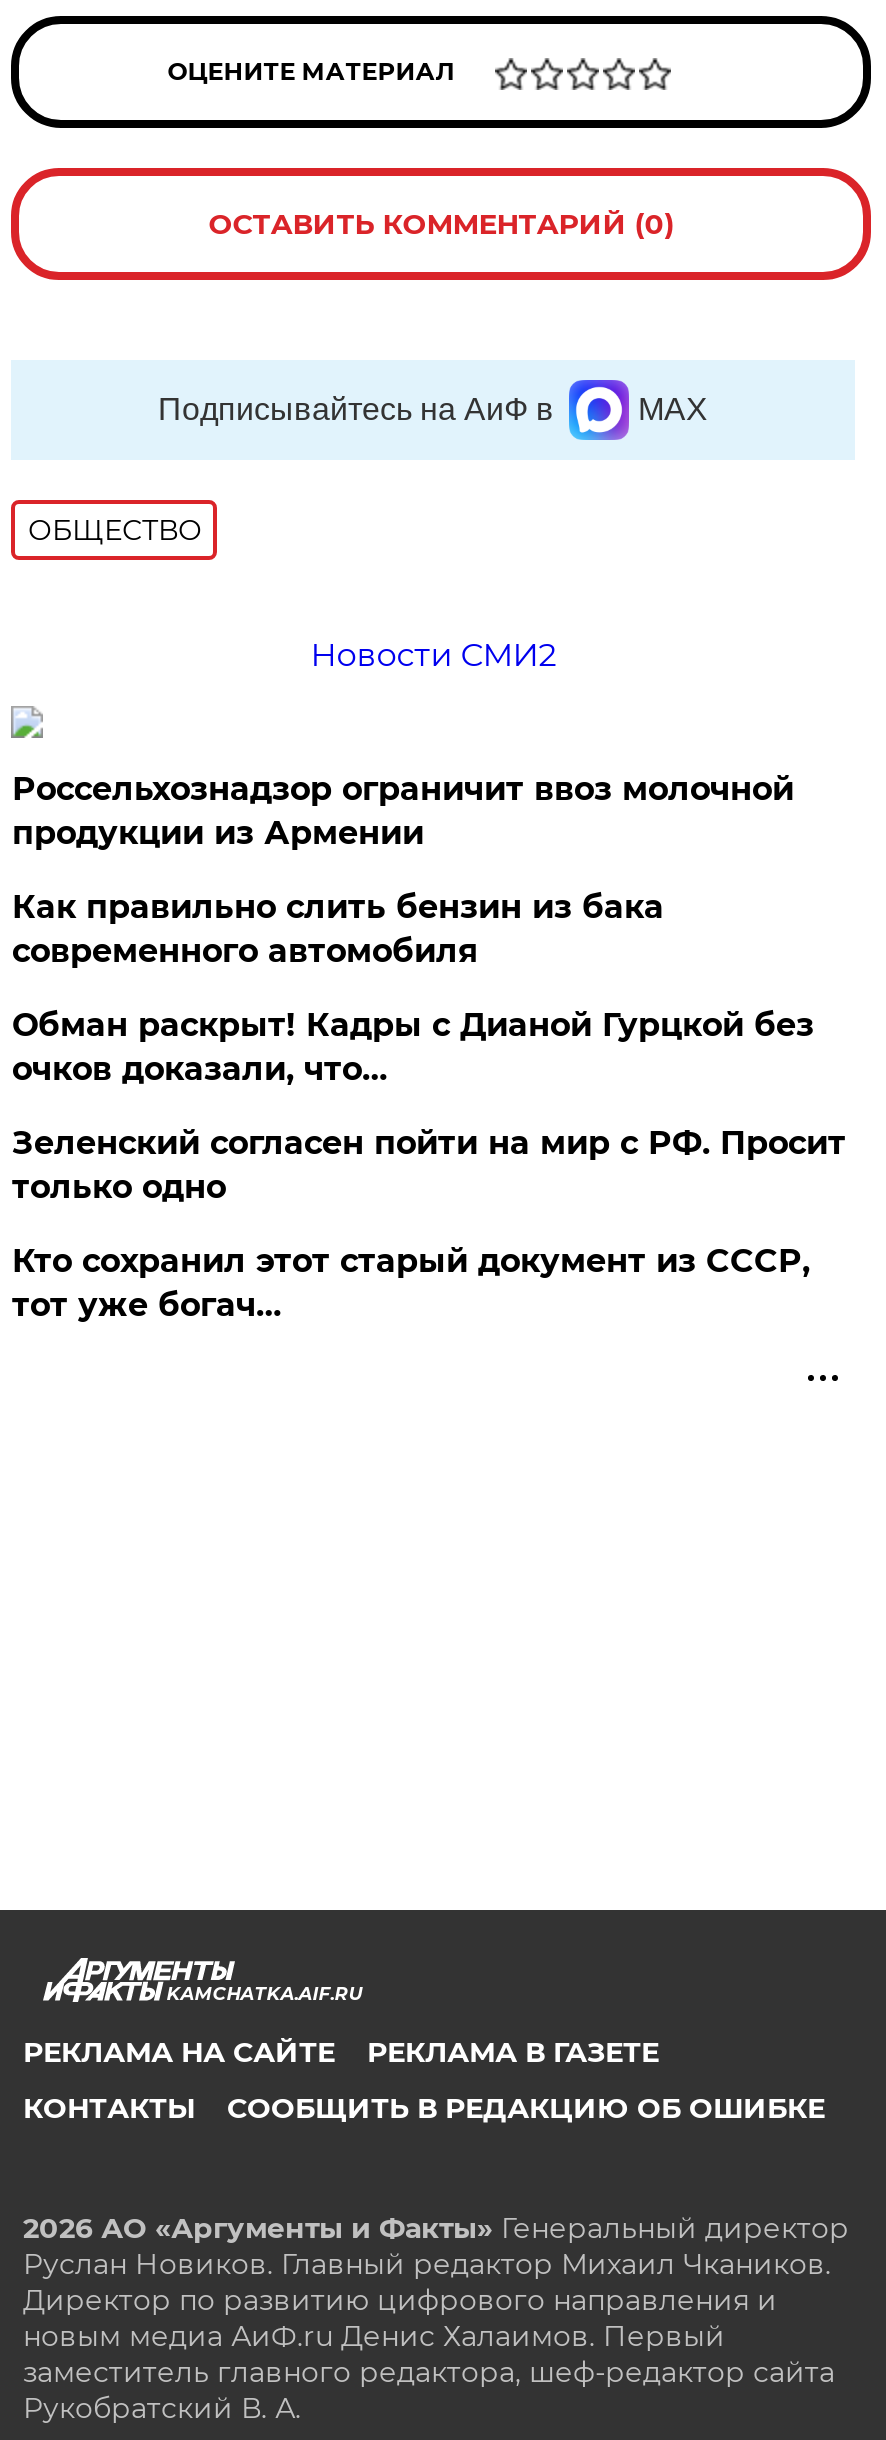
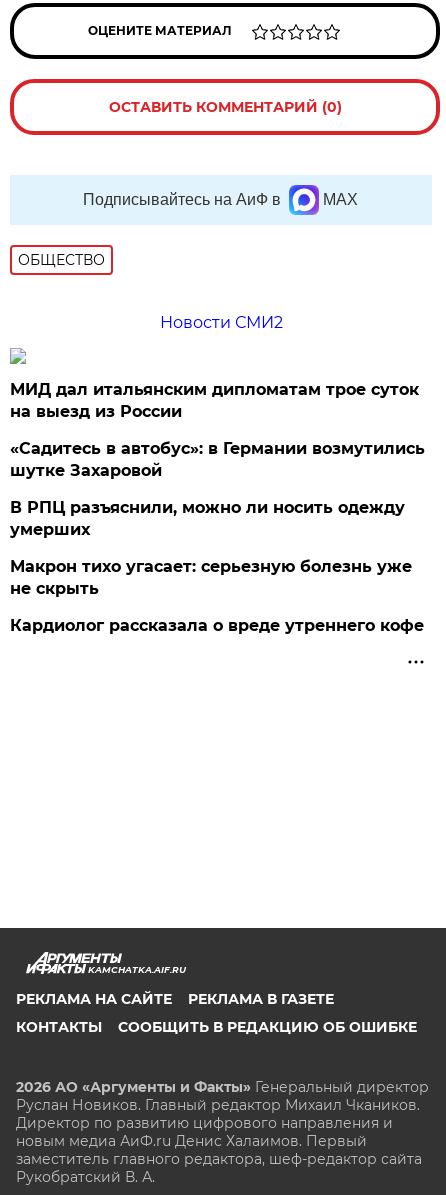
- Россельхознадзор ограничит ввоз молочной
- продукции из Армении
+ МИД дал итальянским дипломатам трое суток
+ на выезд из России

- Как правильно слить бензин из бака
- современного автомобиля
+ «Садитесь в автобус»: в Германии возмутились
+ шутке Захаровой

- Обман раскрыт! Кадры с Дианой Гурцкой без
- очков доказали, что…
+ В РПЦ разъяснили, можно ли носить одежду
+ умерших

- Зеленский согласен пойти на мир с РФ. Просит
- только одно
+ Макрон тихо угасает: серьезную болезнь уже
+ не скрыть

- Кто сохранил этот старый документ из СССР,
- тот уже богач…
+ Кардиолог рассказала о вреде утреннего кофе
